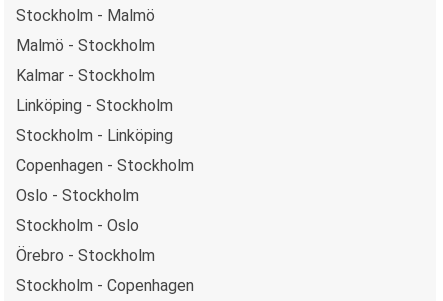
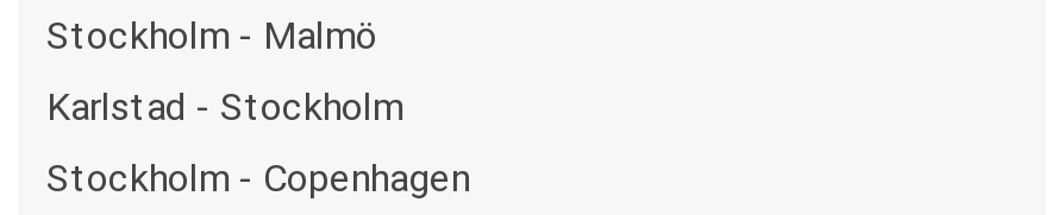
- Malmö - Stockholm
- Kalmar - Stockholm
- Linköping - Stockholm
- Stockholm - Linköping
- Copenhagen - Stockholm
- Oslo - Stockholm
- Stockholm - Oslo
- Örebro - Stockholm
+ Karlstad - Stockholm
